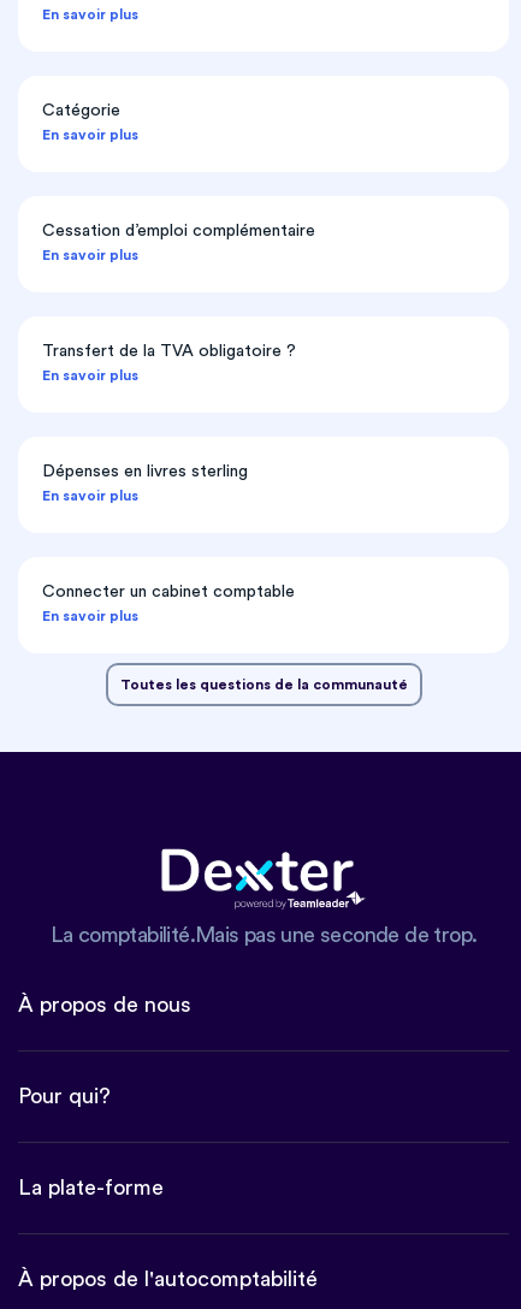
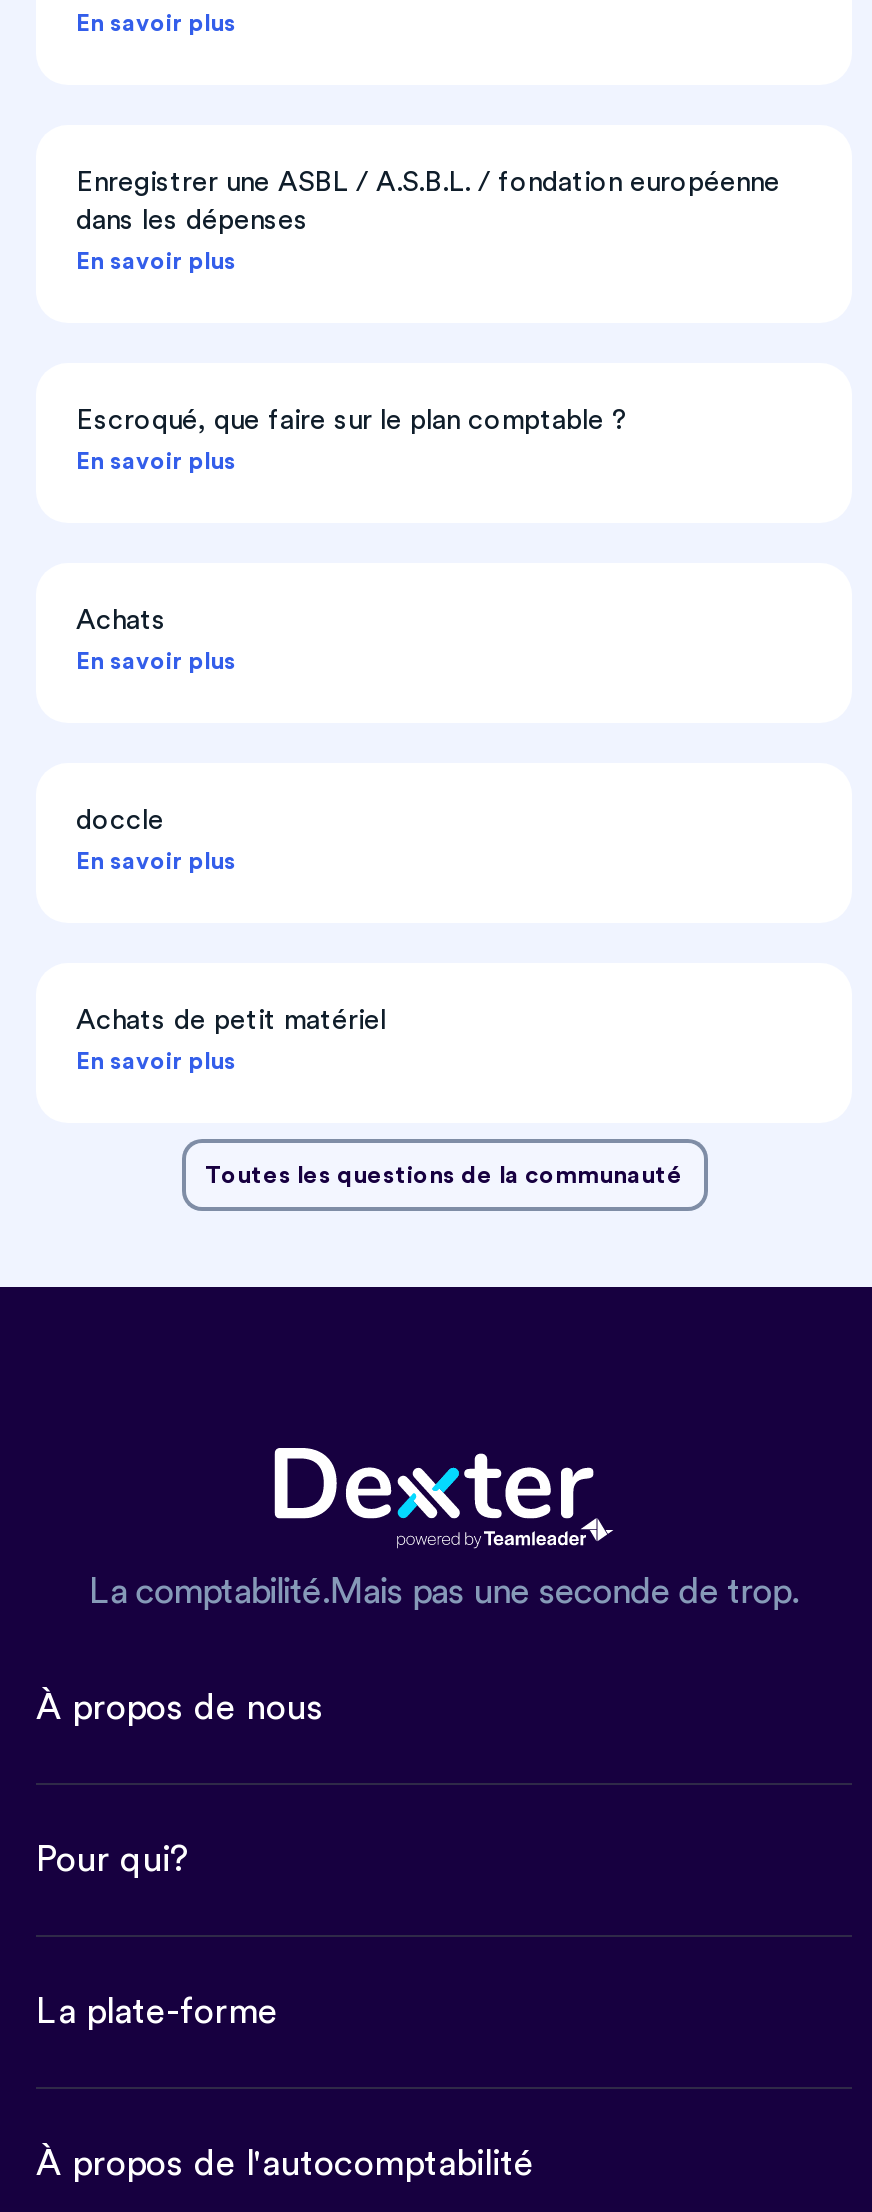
- Catégorie
+ Enregistrer une ASBL / A.S.B.L. / fondation européenne
+ dans les dépenses

- Cessation d’emploi complémentaire
+ Escroqué, que faire sur le plan comptable ?

- Transfert de la TVA obligatoire ?
+ Achats

- Dépenses en livres sterling
+ doccle

- Connecter un cabinet comptable
+ Achats de petit matériel
